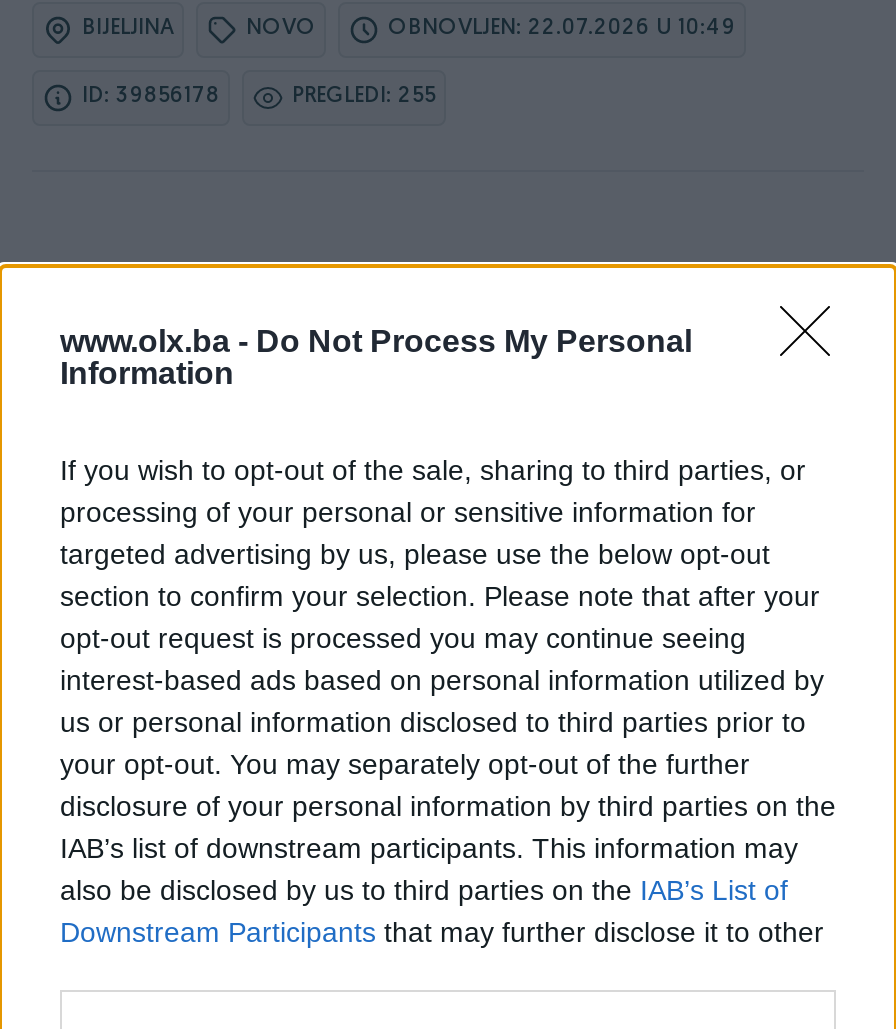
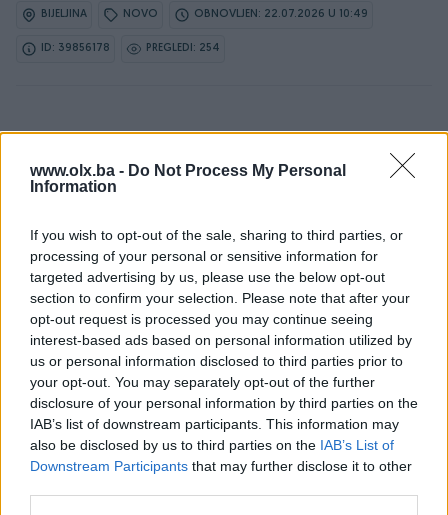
- PREGLEDI: 255
+ PREGLEDI: 254
